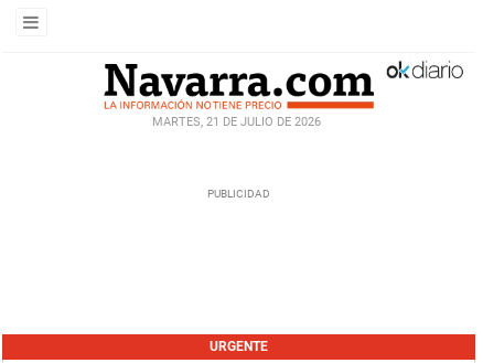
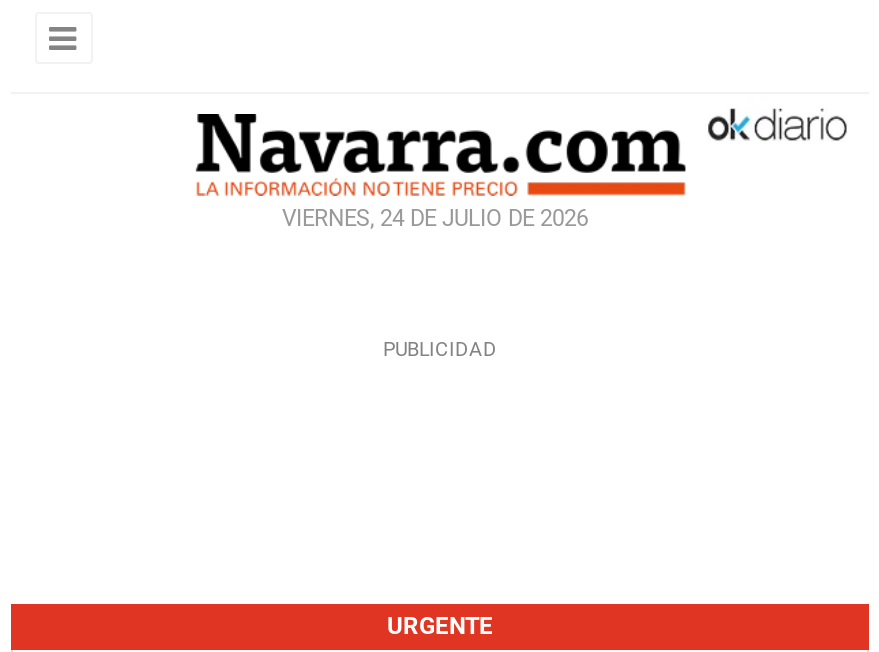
- MARTES, 21 DE JULIO DE 2026
+ VIERNES, 24 DE JULIO DE 2026
